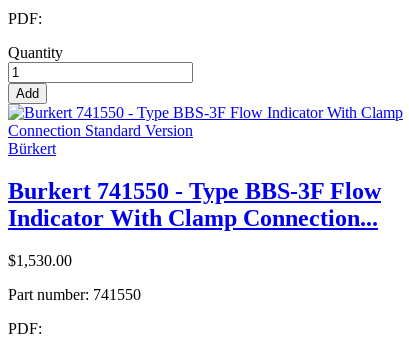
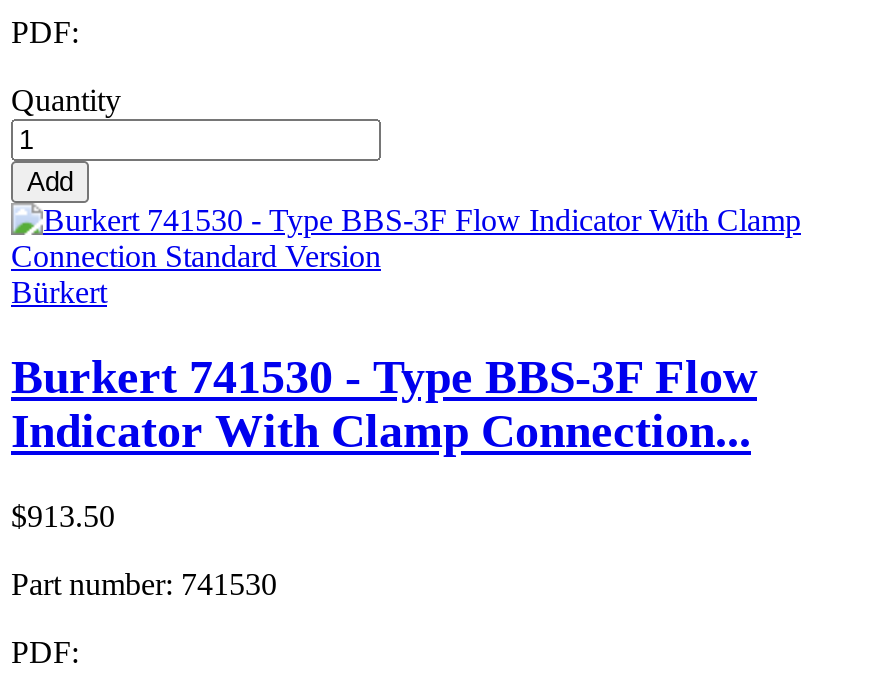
- Burkert 741550 - Type BBS-3F Flow
+ Burkert 741530 - Type BBS-3F Flow

- $1,530.00
+ $913.50

- Part number: 741550
+ Part number: 741530
